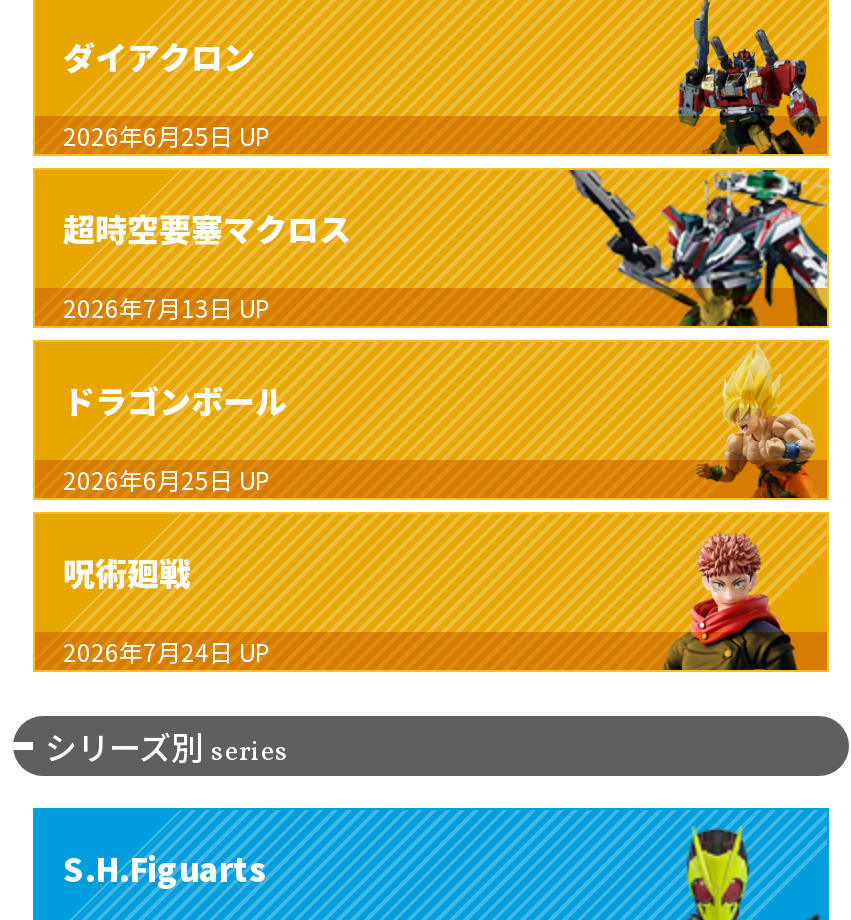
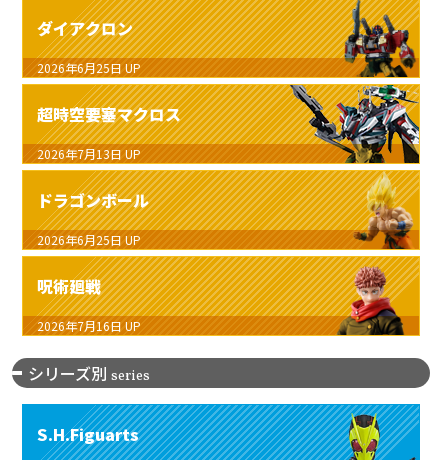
- 2026年7月24日 UP
+ 2026年7月16日 UP
